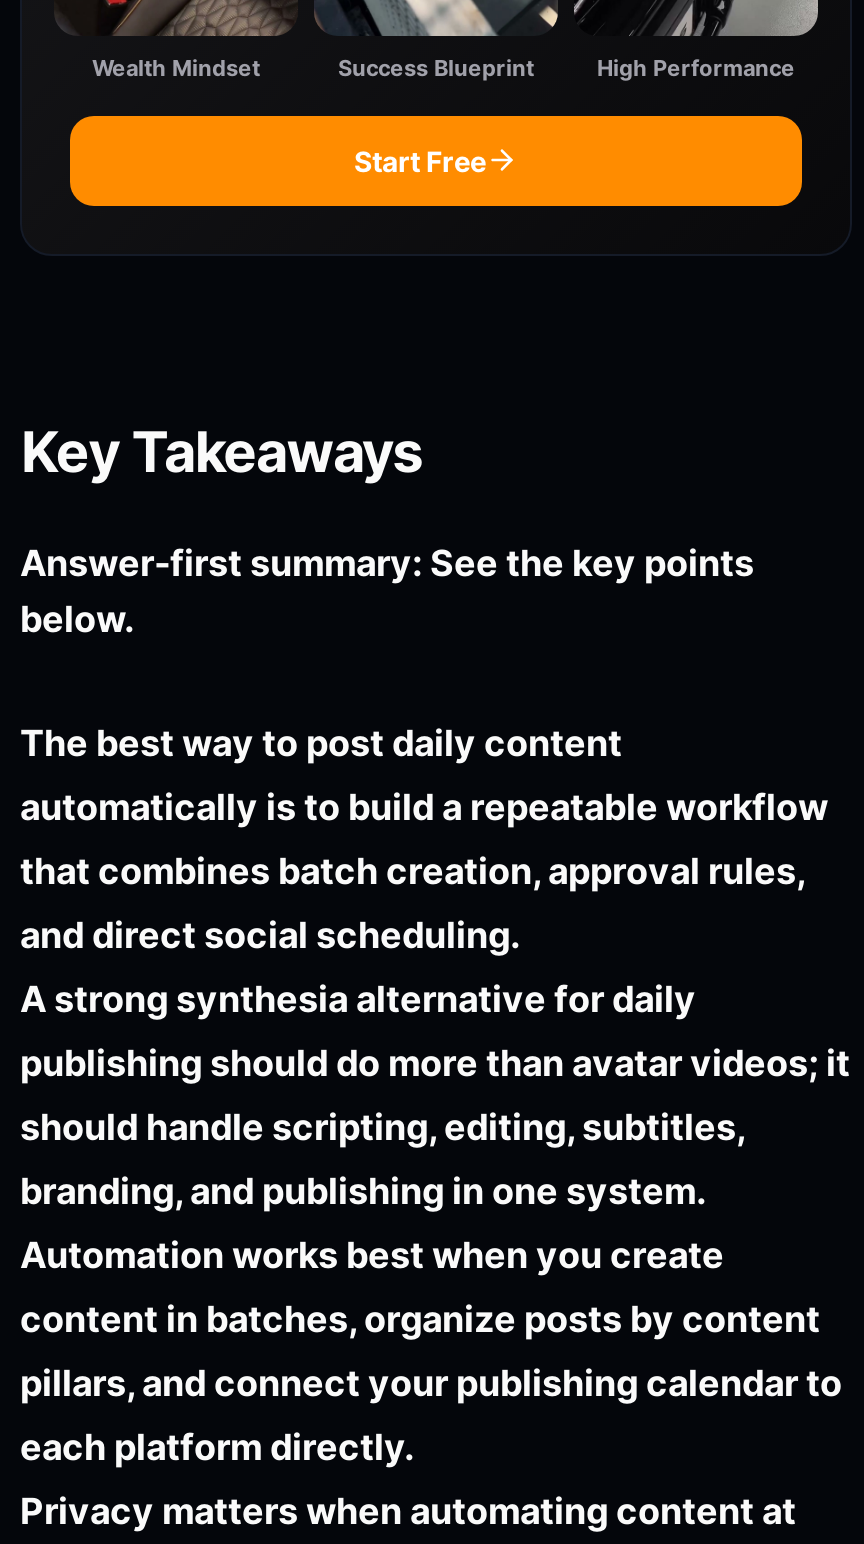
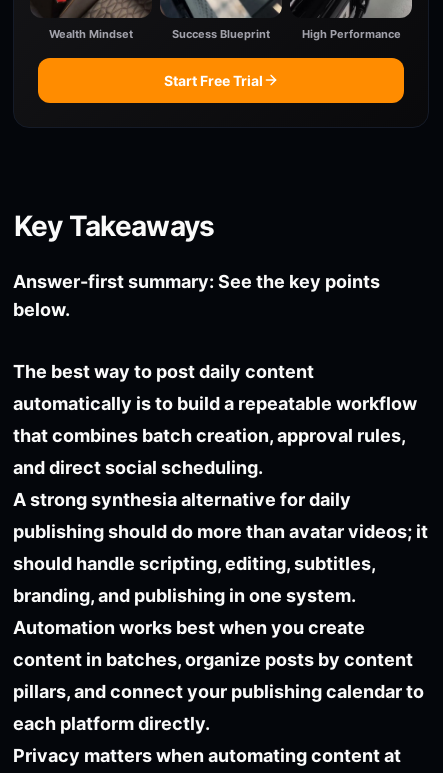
- Start Free
+ Start Free Trial
